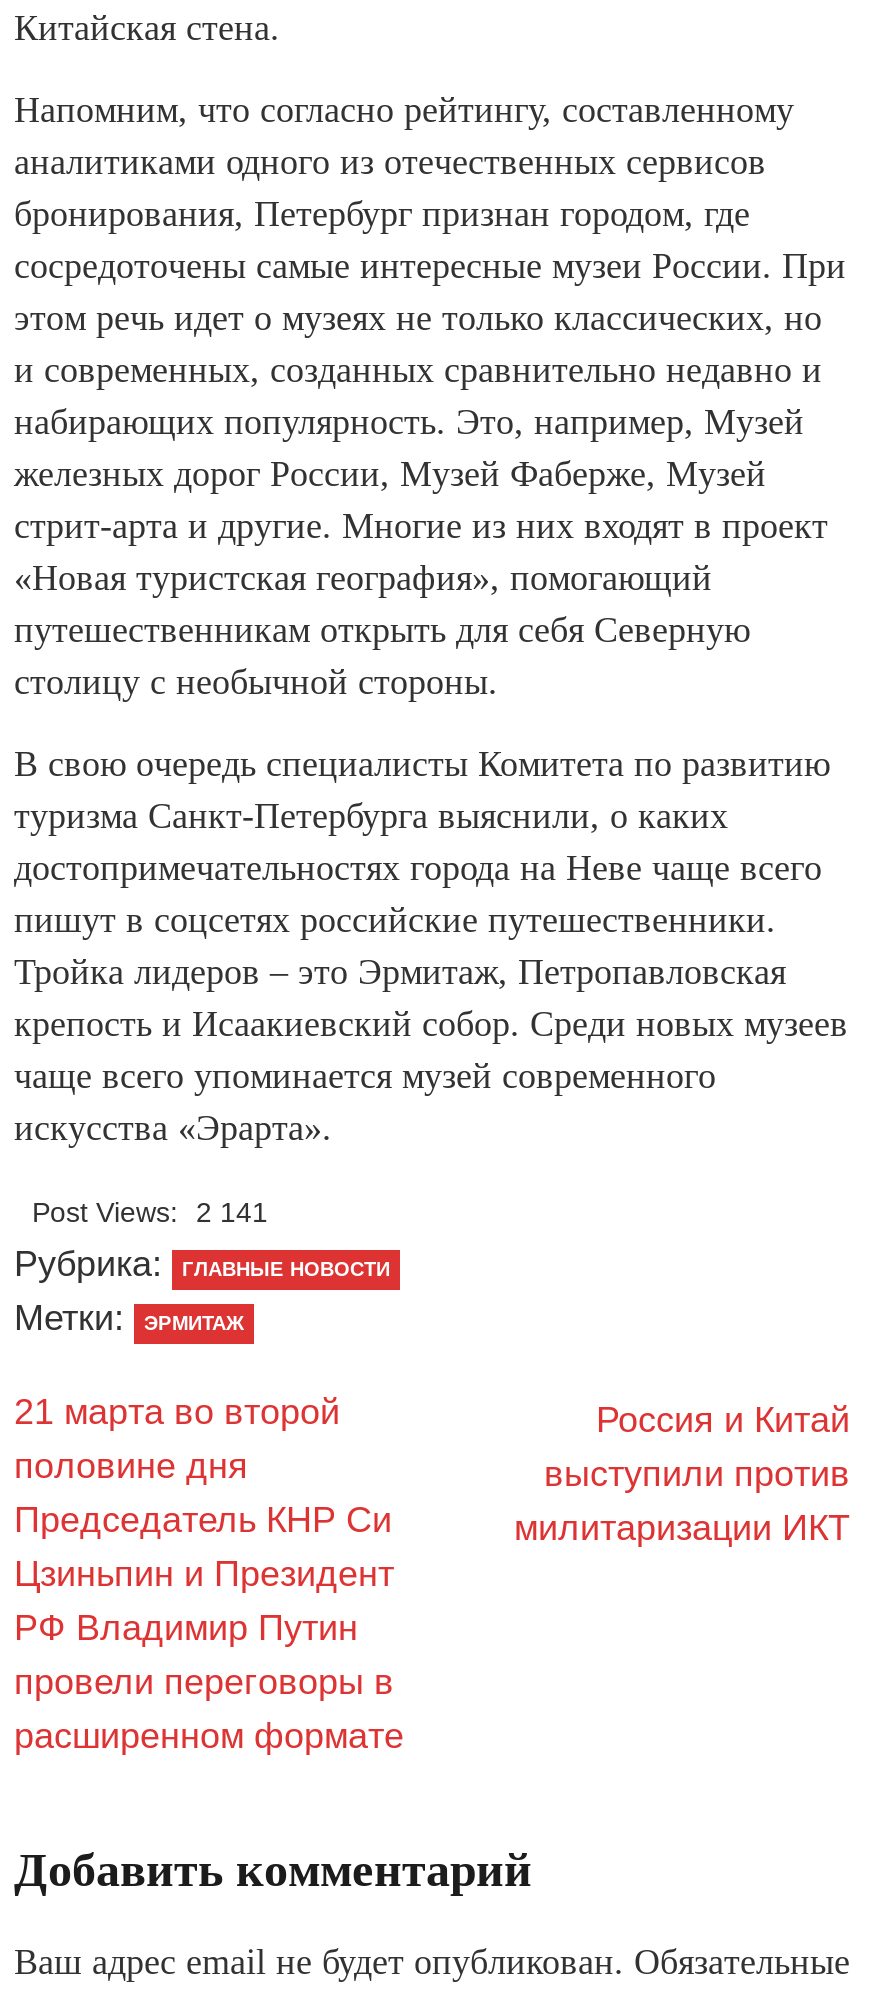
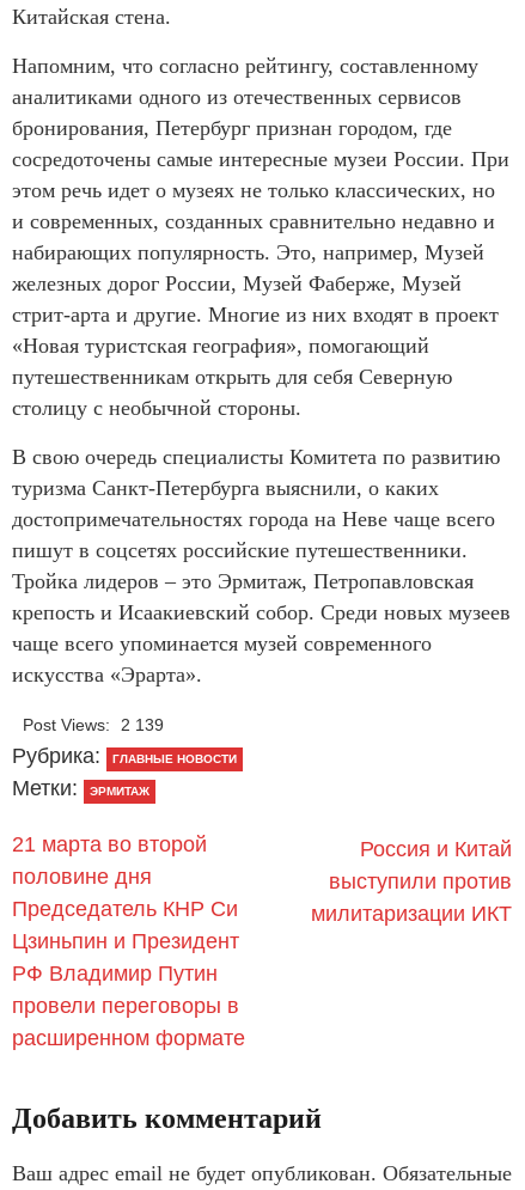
- Post Views: 2 141
+ Post Views: 2 139
